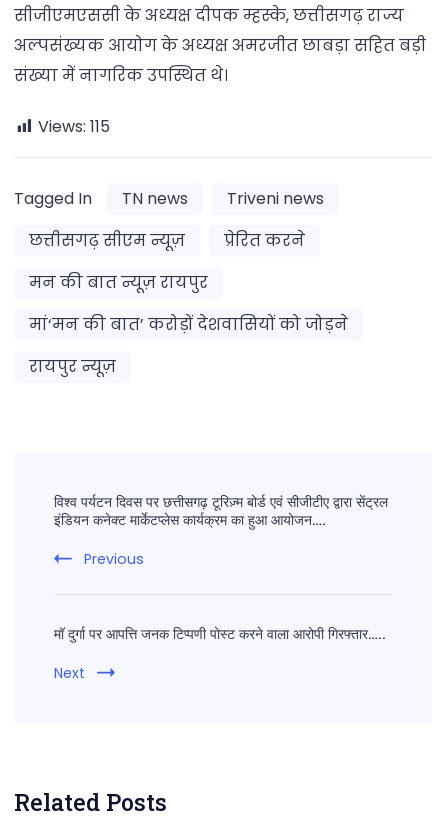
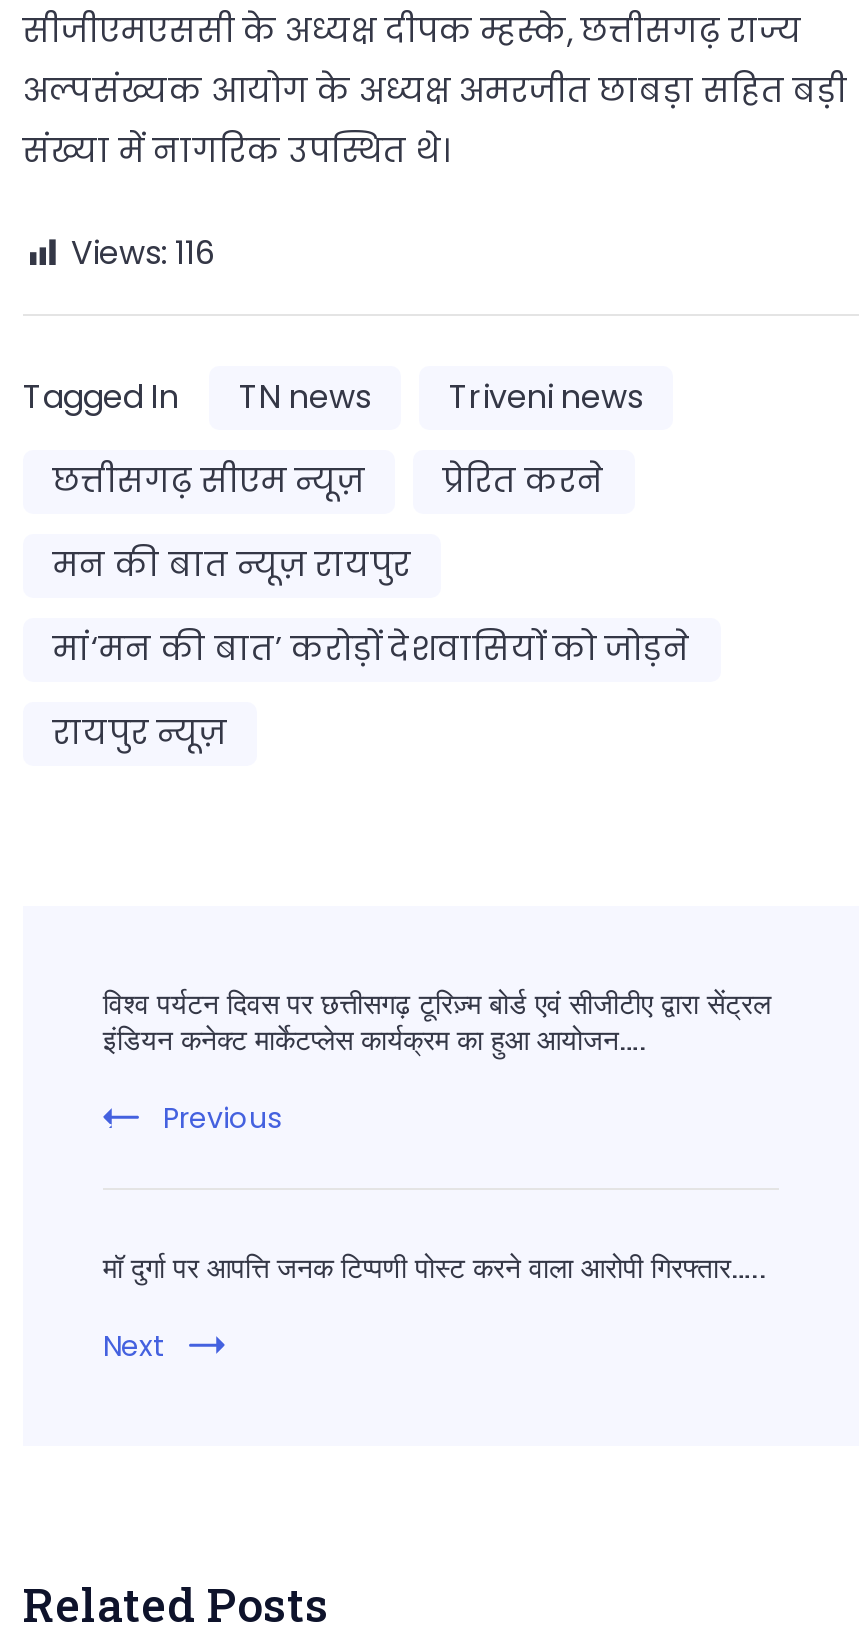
- Views: 115
+ Views: 116
